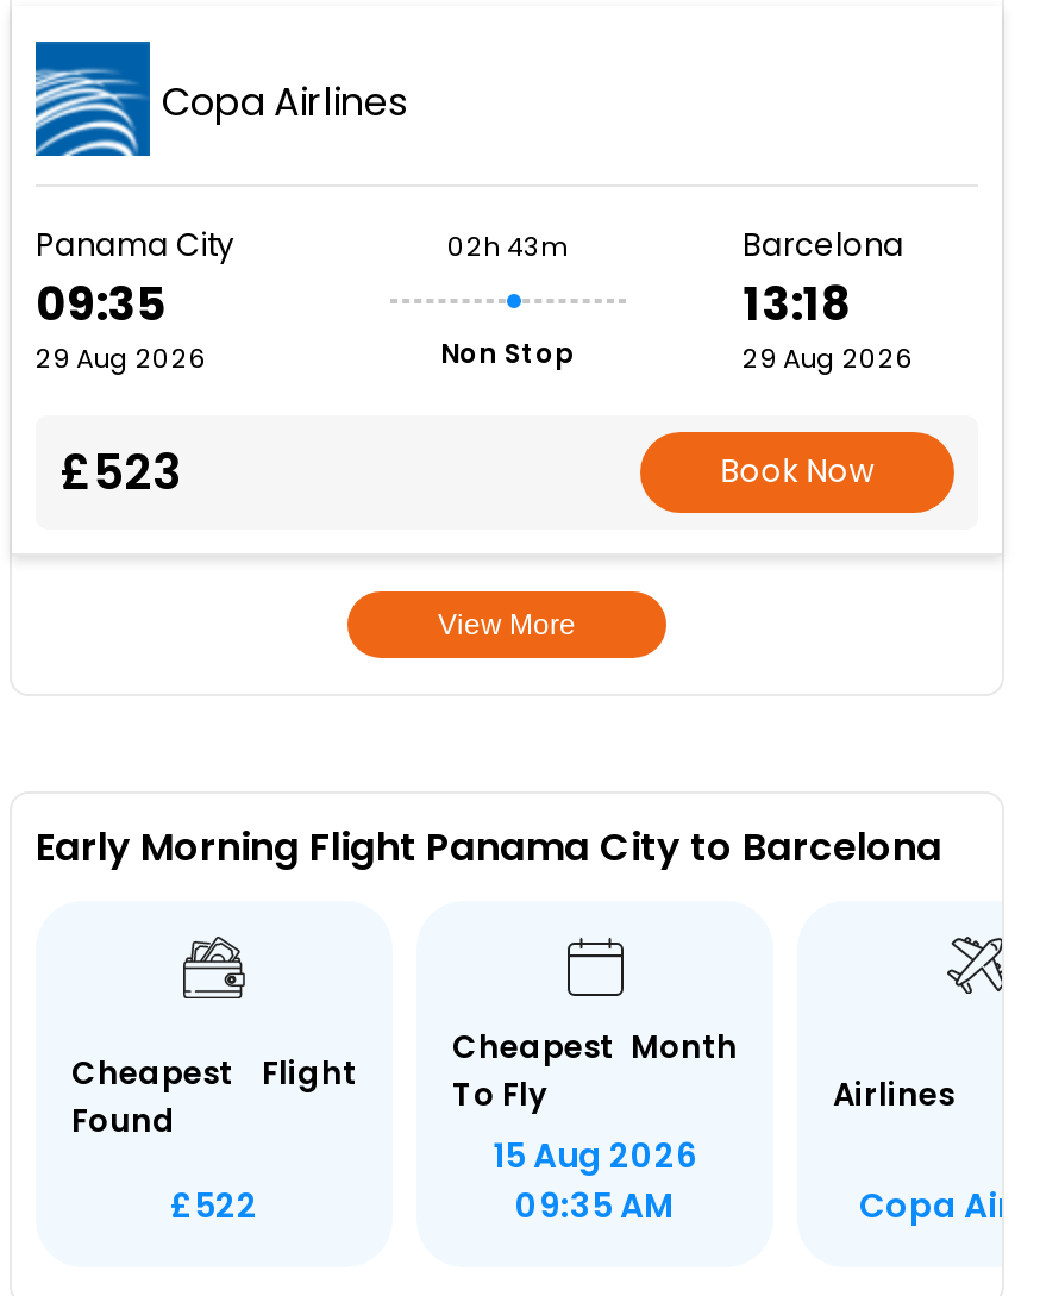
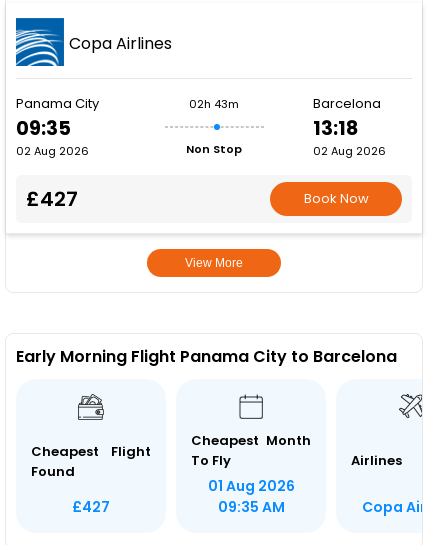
- 29 Aug 2026
+ 02 Aug 2026

- 29 Aug 2026
+ 02 Aug 2026

- £523
+ £427

- 15 Aug 2026
+ 01 Aug 2026

- £522
+ £427
